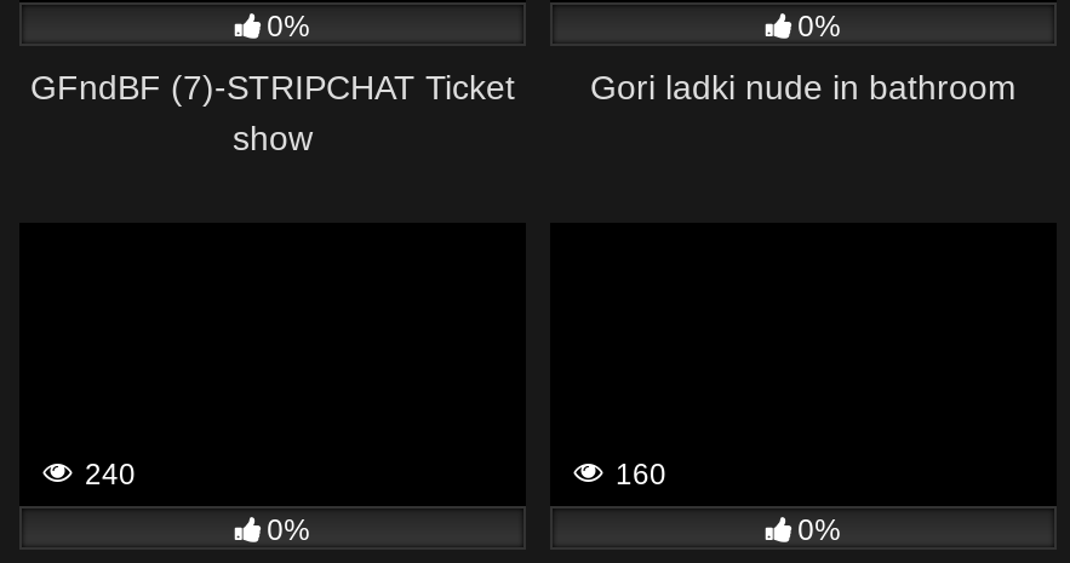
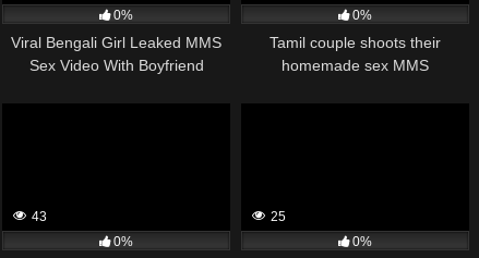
- GFndBF (7)-STRIPCHAT Ticket
- show
+ Viral Bengali Girl Leaked MMS
+ Sex Video With Boyfriend

- Gori ladki nude in bathroom
+ Tamil couple shoots their
+ homemade sex MMS

- 240
+ 43

- 160
+ 25
